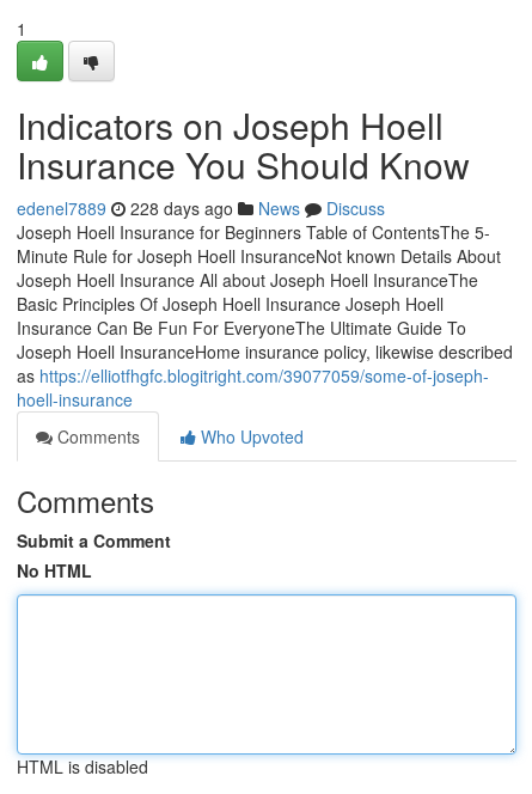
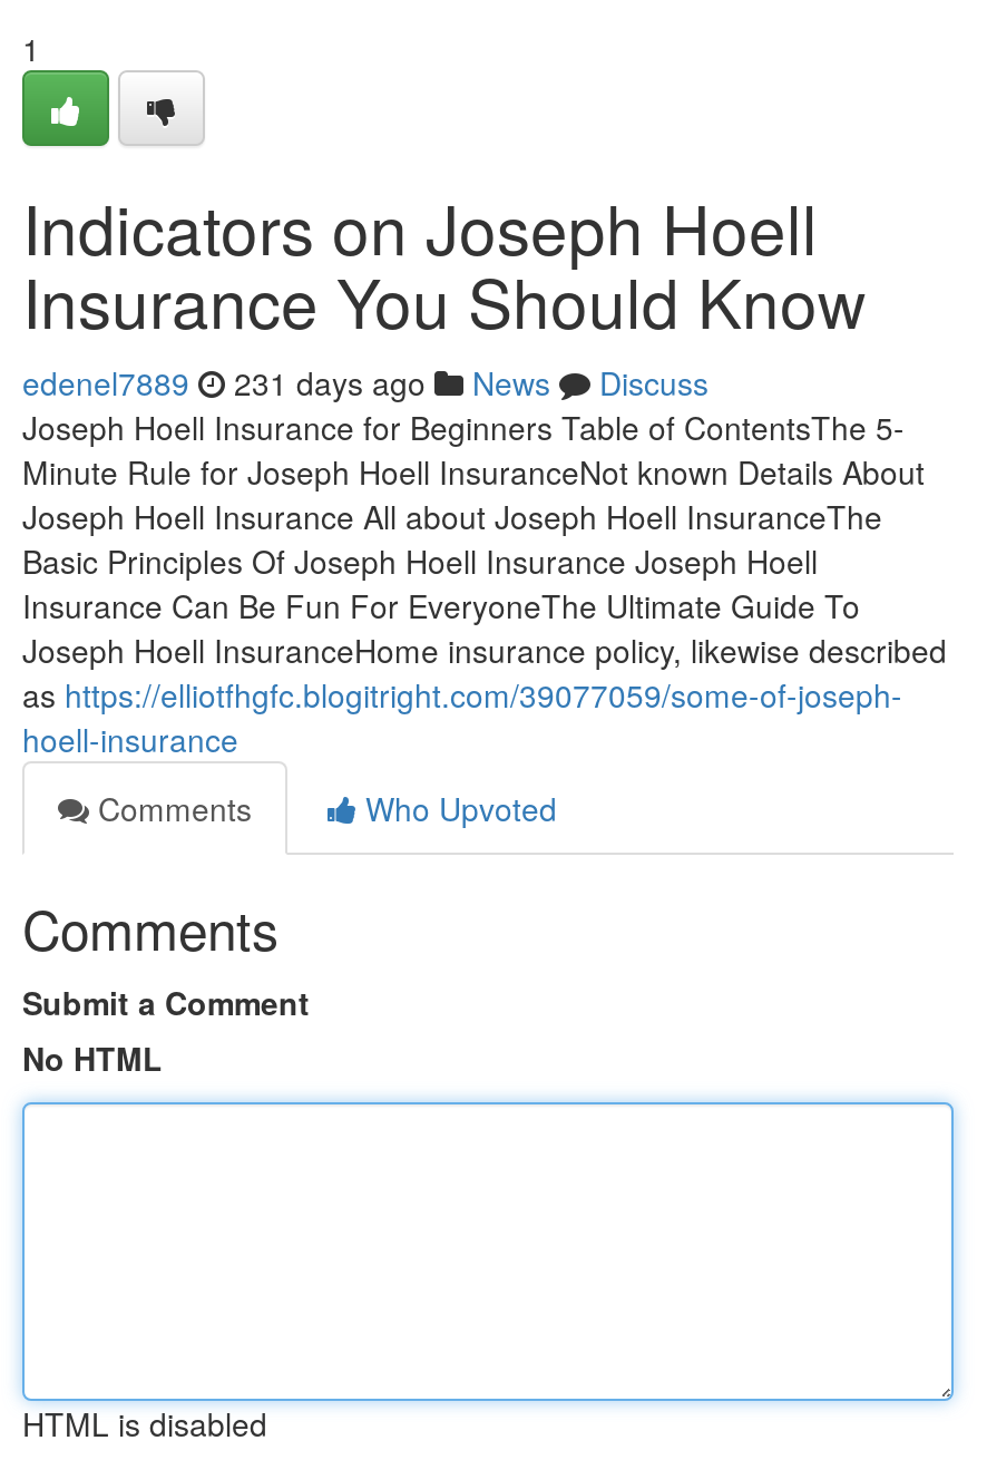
- edenel7889 228 days ago News Discuss
+ edenel7889 231 days ago News Discuss
